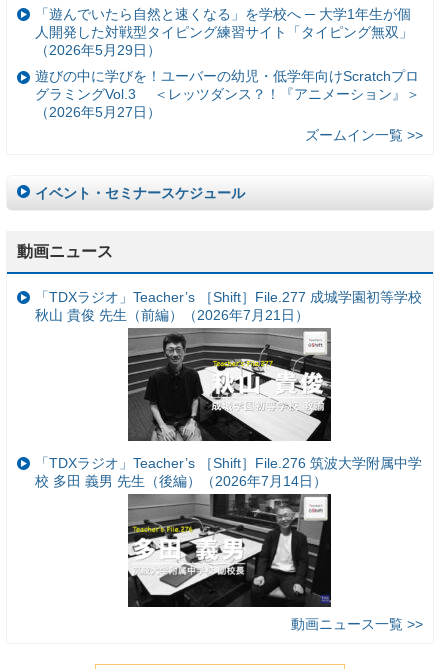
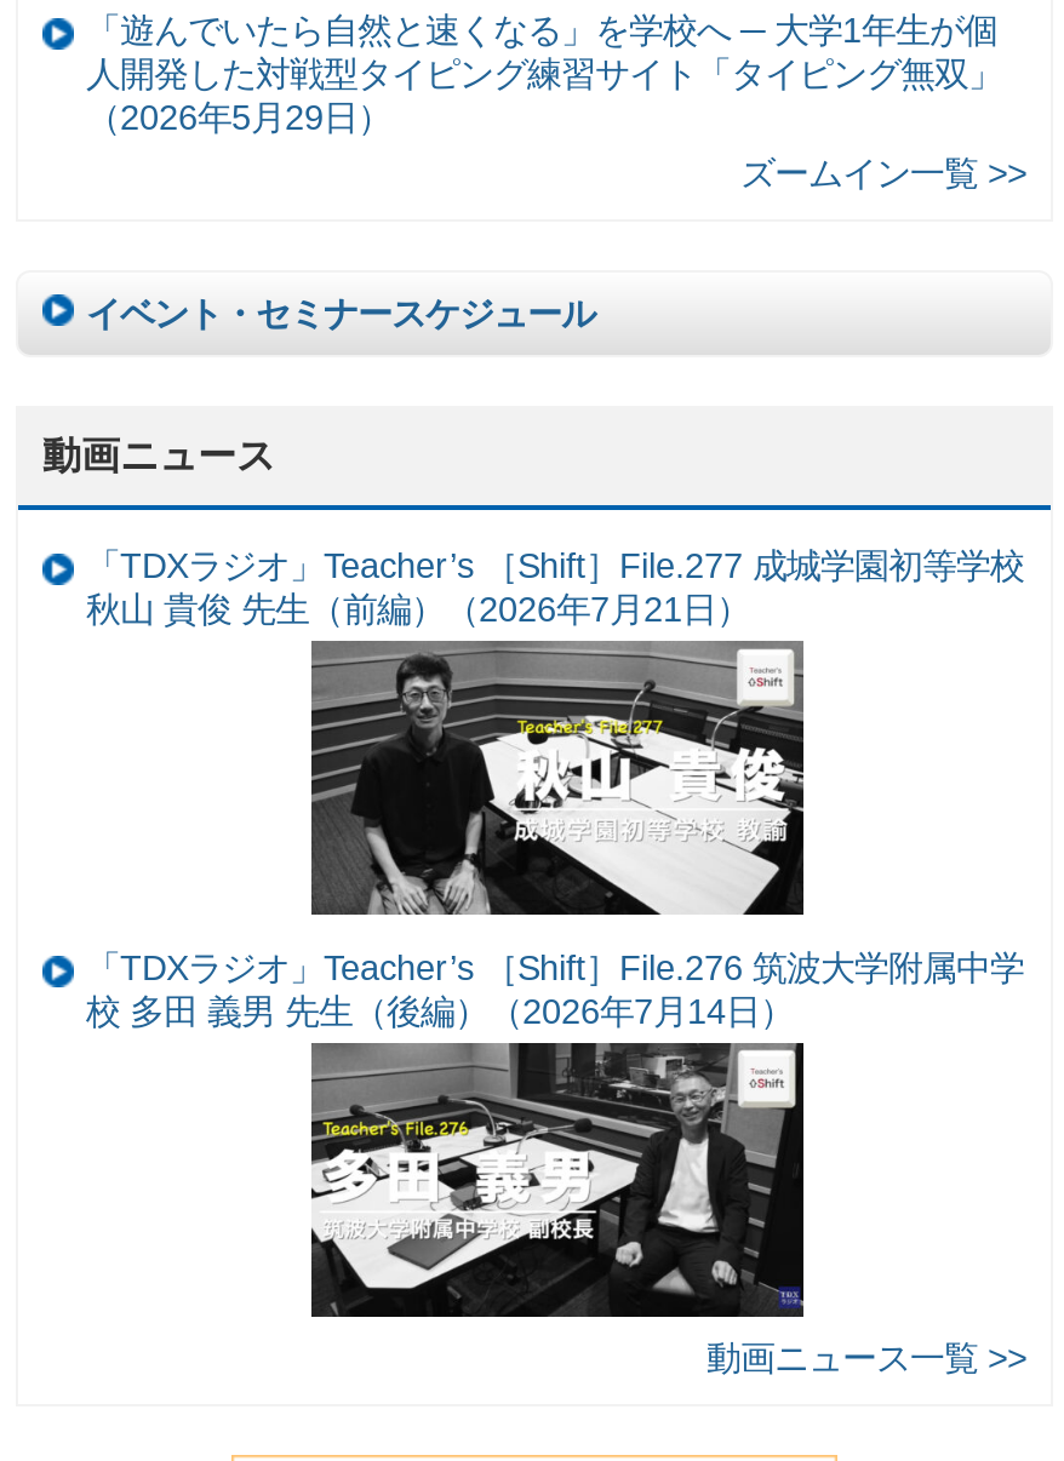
- 遊びの中に学びを！ユーバーの幼児・低学年向けScratchプロ
- グラミングVol.3 ＜レッツダンス？！『アニメーション』＞
- （2026年5月27日）
